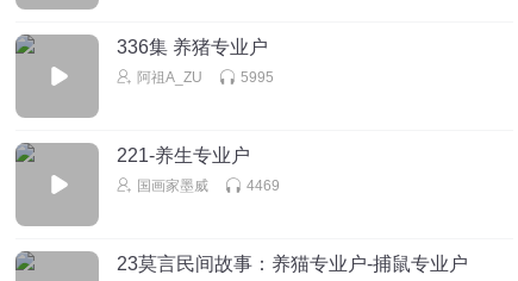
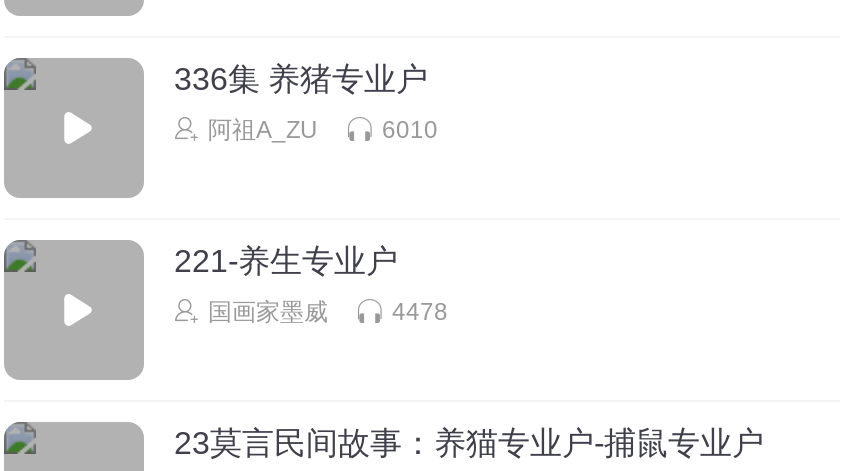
- 5995
+ 6010

- 4469
+ 4478
